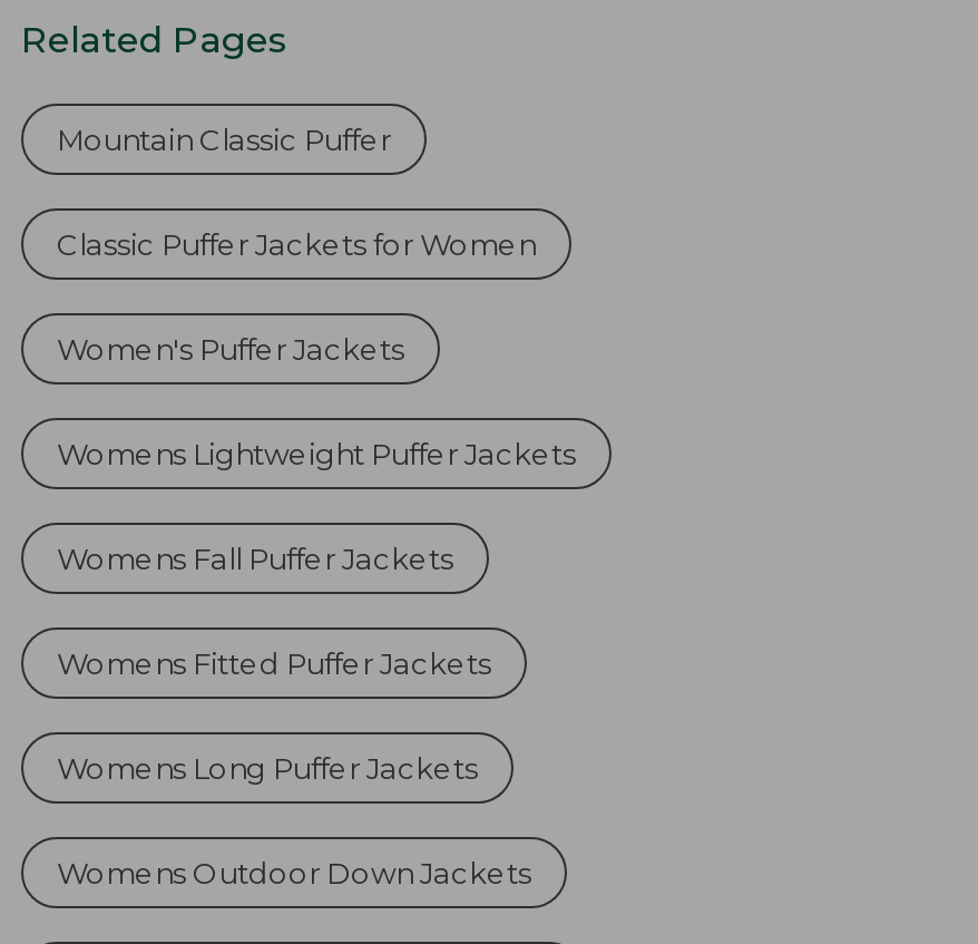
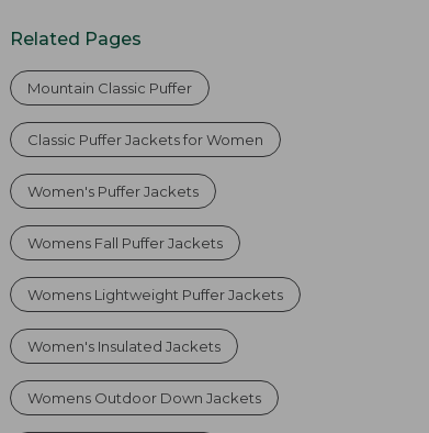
moved down: Womens Lightweight Puffer Jackets

- Womens Fitted Puffer Jackets

- Womens Long Puffer Jackets
+ Women's Insulated Jackets
